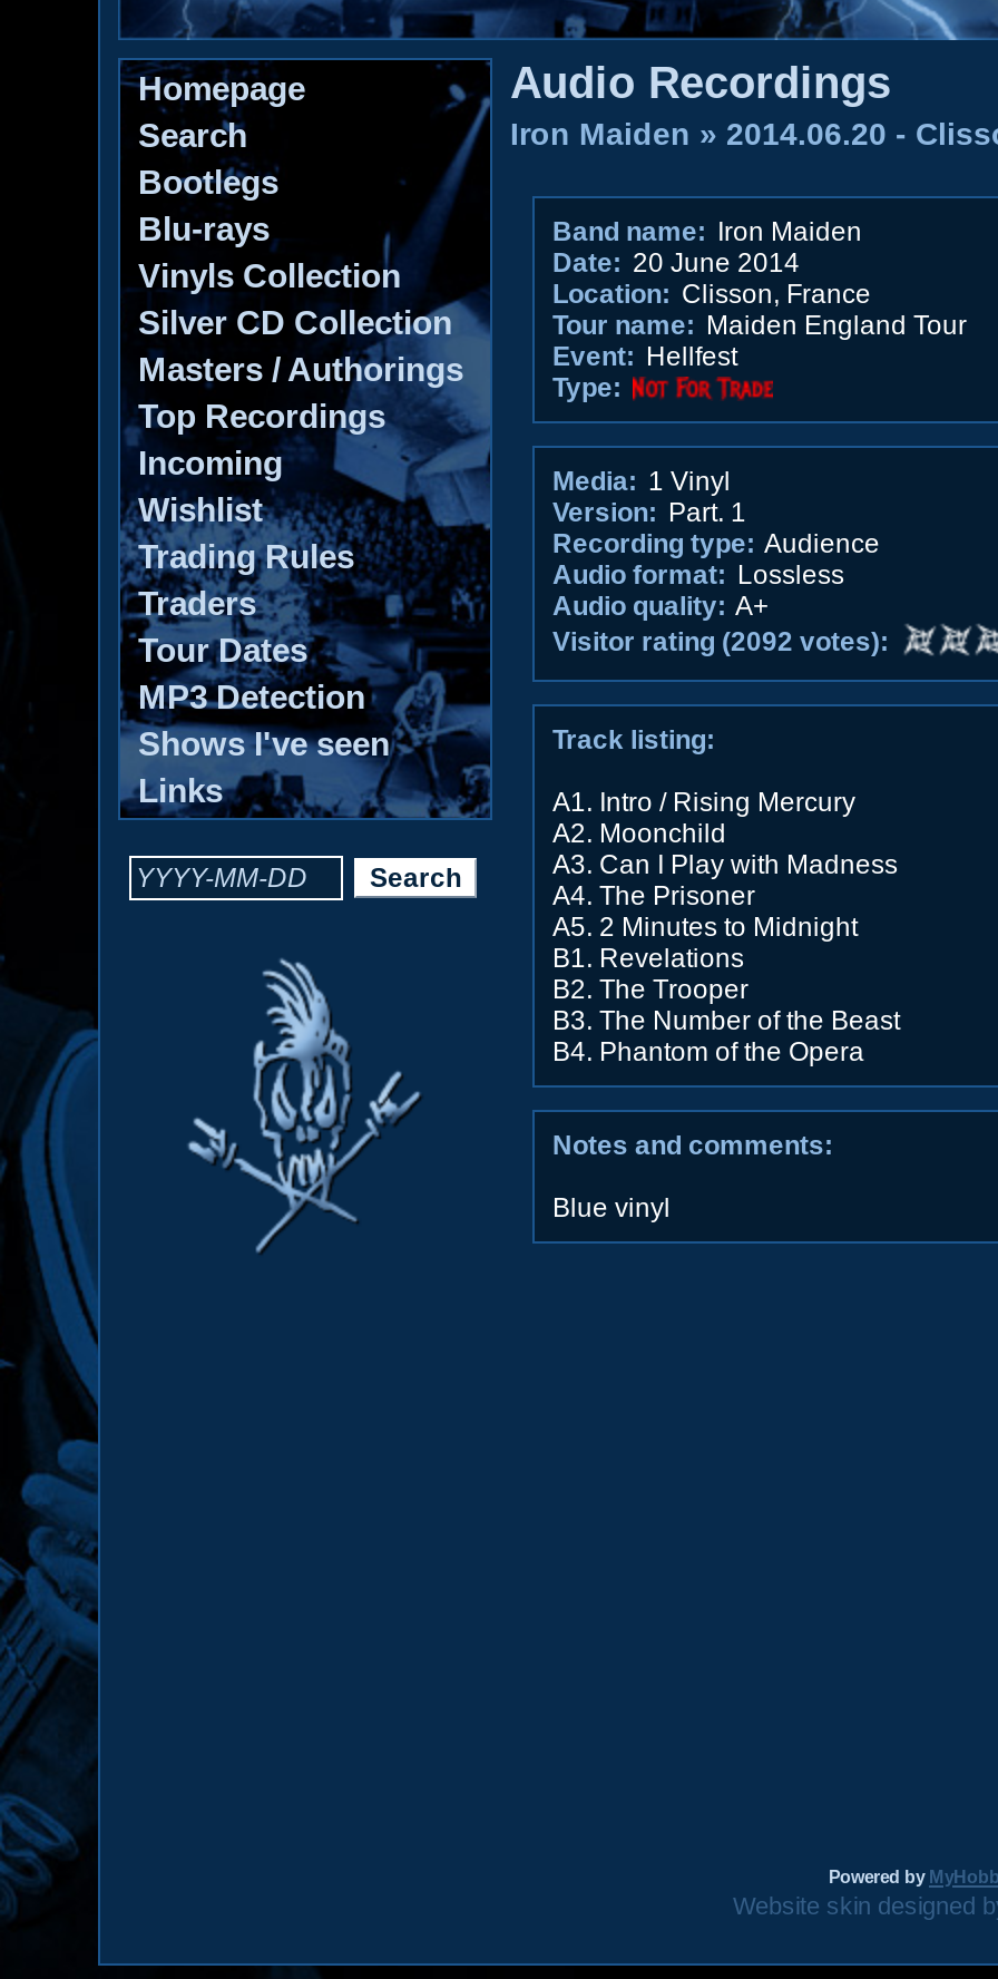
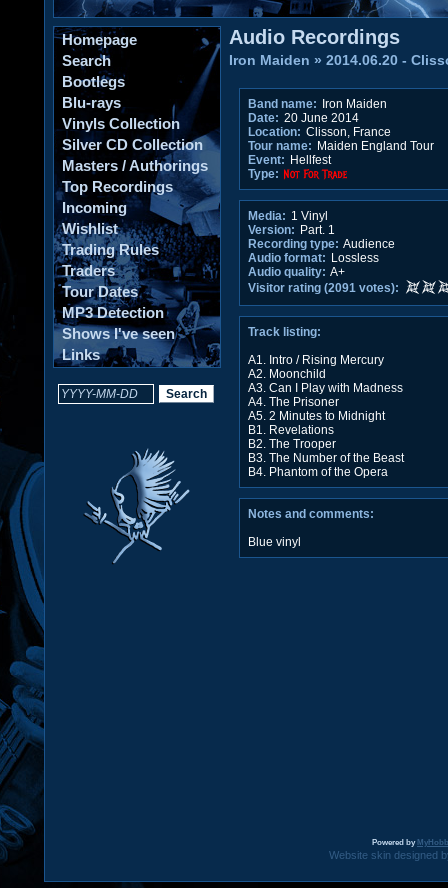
- Visitor rating (2092 votes):
+ Visitor rating (2091 votes):

- [image]
+ [image]
